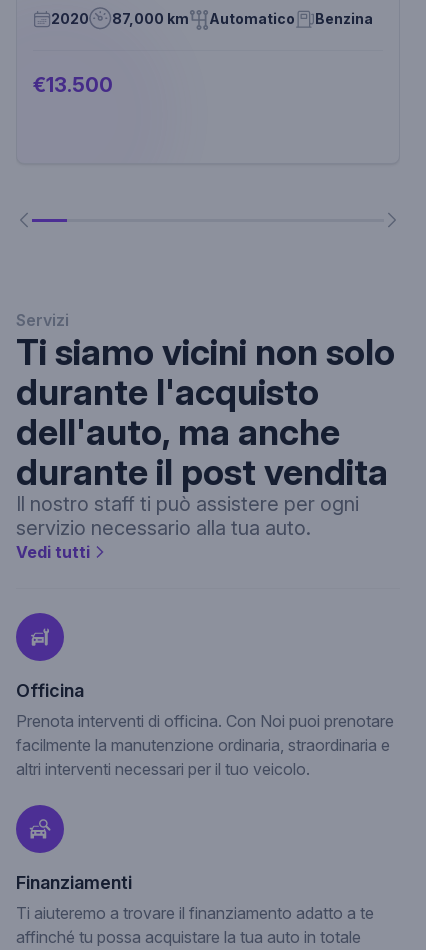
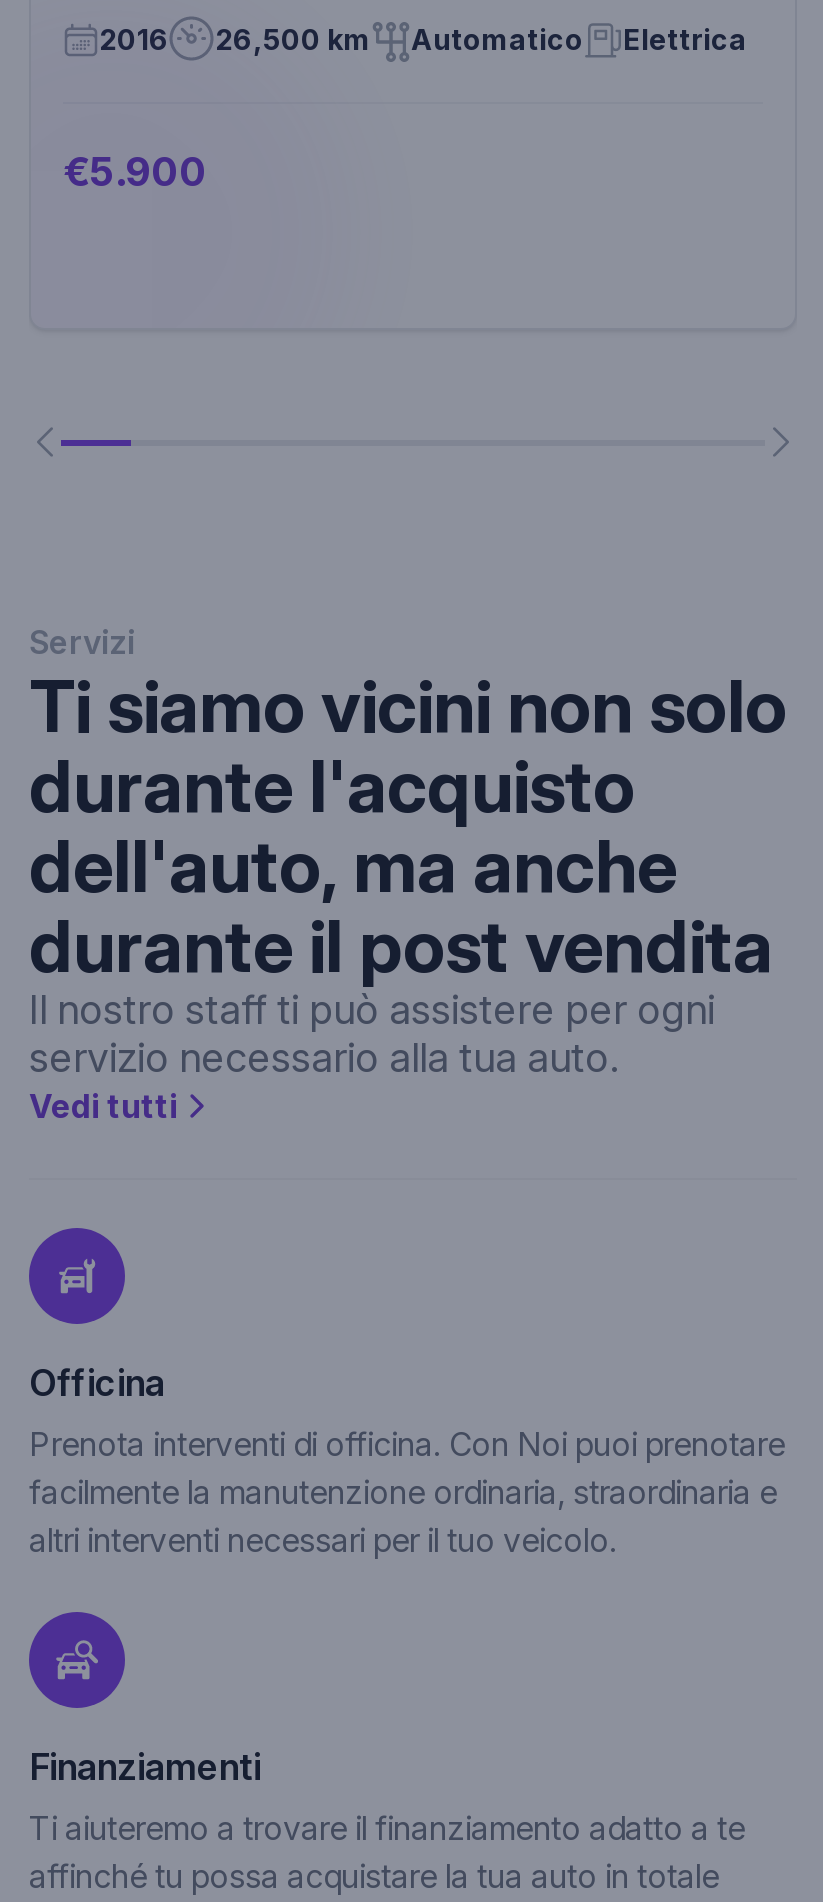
- 2020
- 87,000 km
+ 2016
+ 26,500 km

- Benzina
+ Elettrica

- €13.500
+ €5.900
